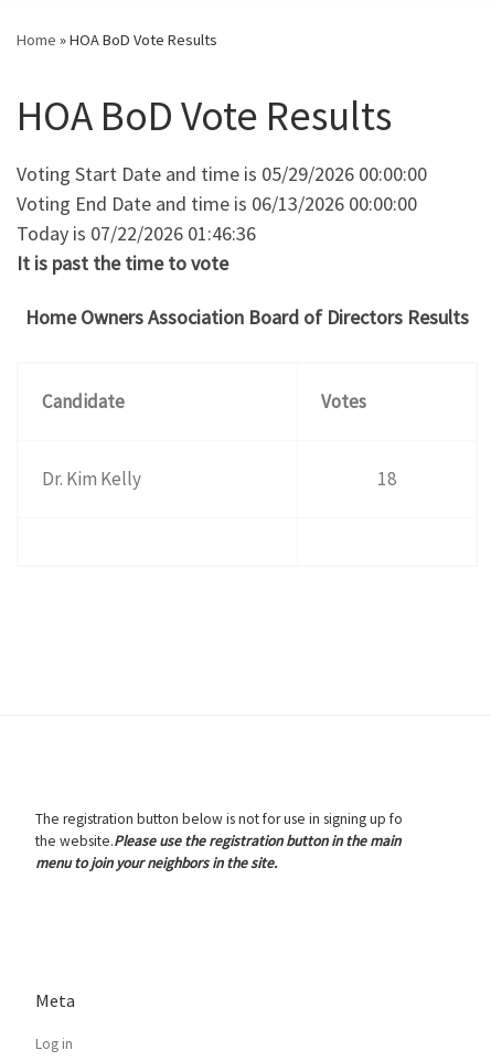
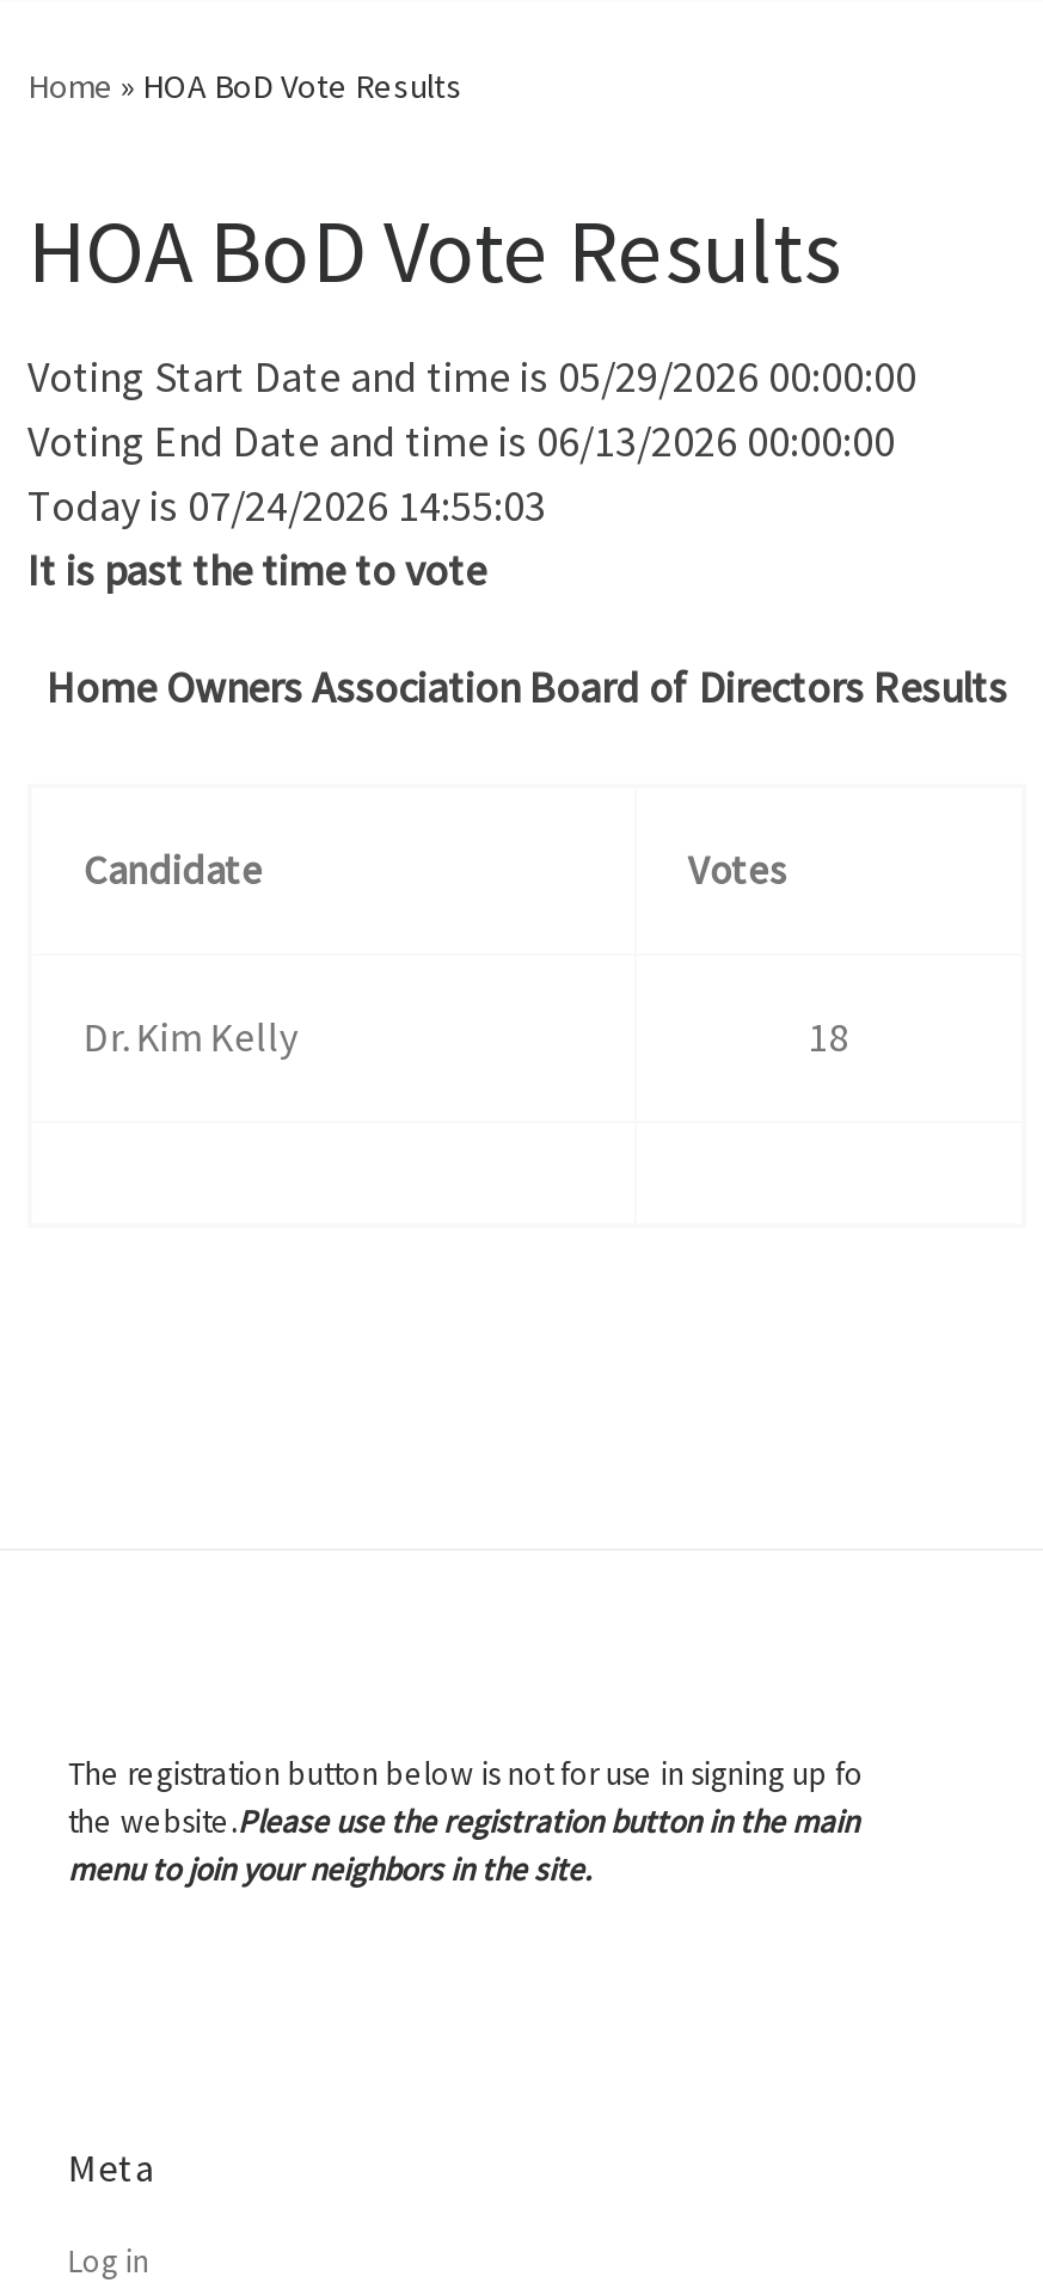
- Today is 07/22/2026 01:46:36
+ Today is 07/24/2026 14:55:03
